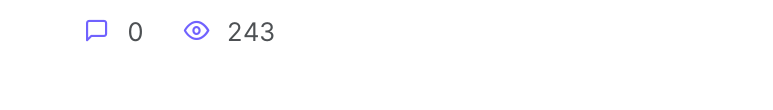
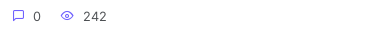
- 243
+ 242
